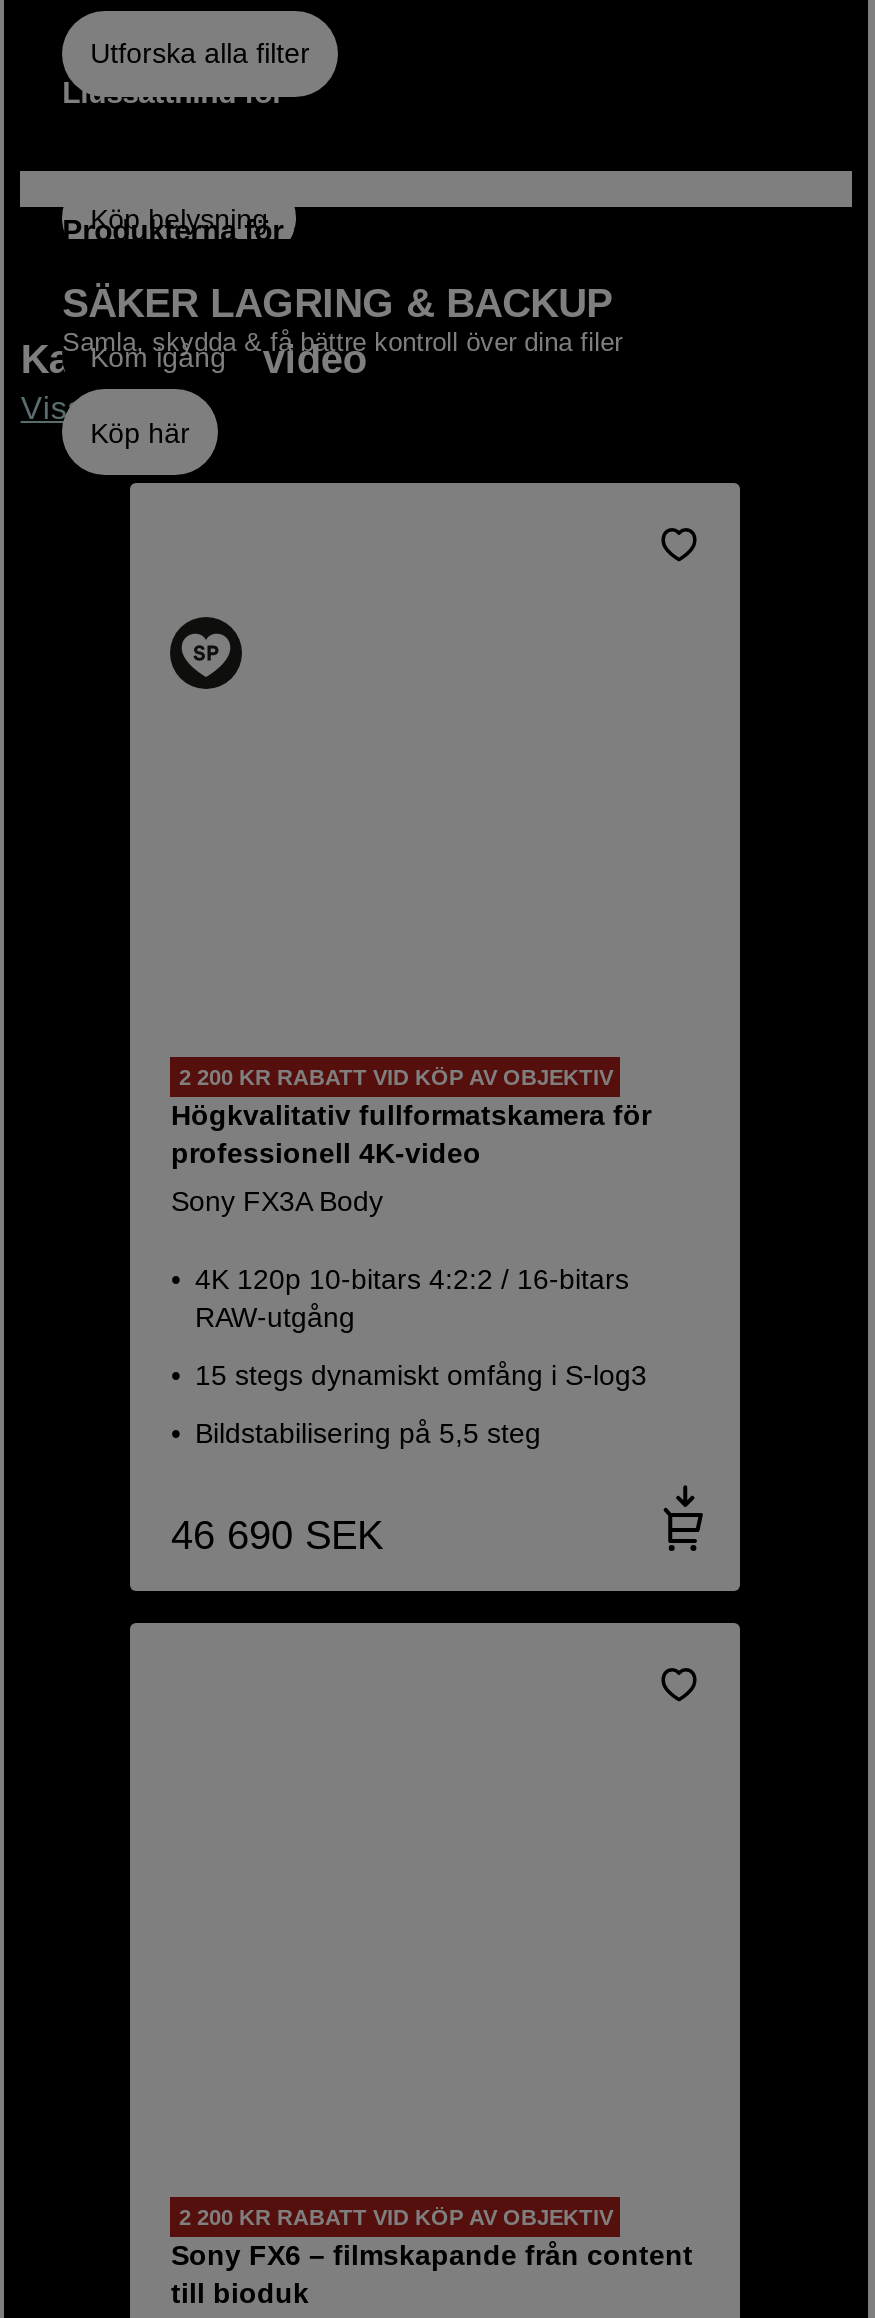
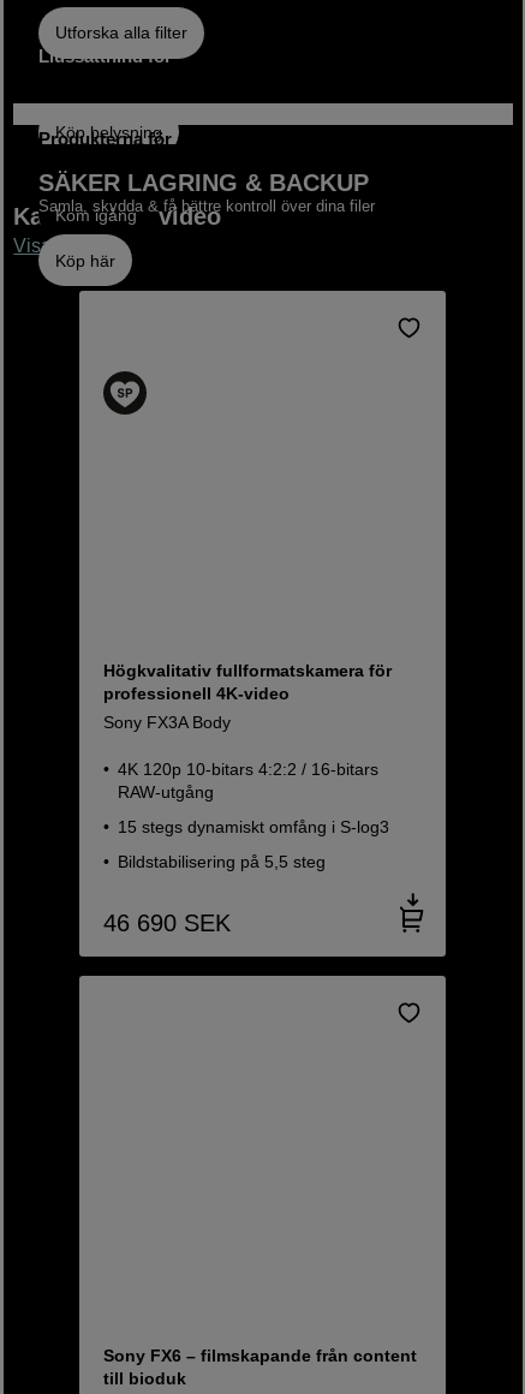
- 2 200 KR RABATT VID KÖP AV OBJEKTIV

- 2 200 KR RABATT VID KÖP AV OBJEKTIV
